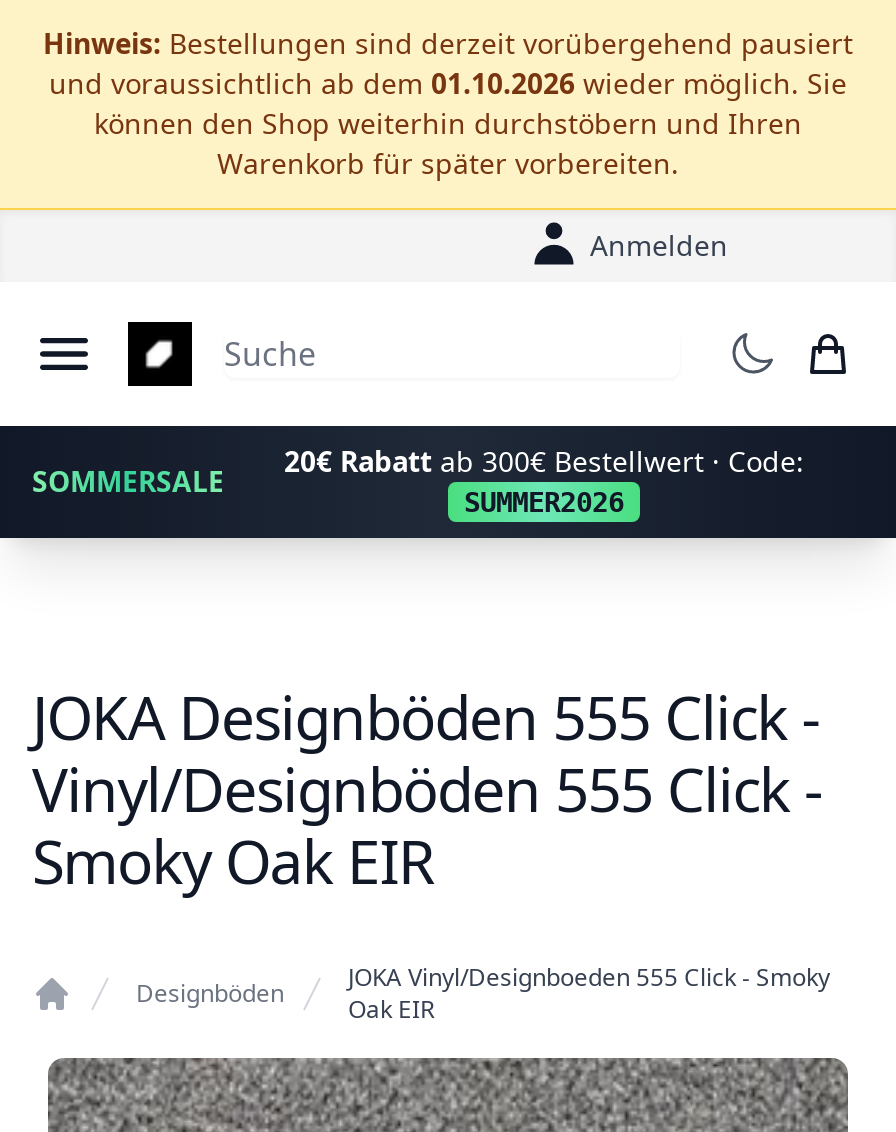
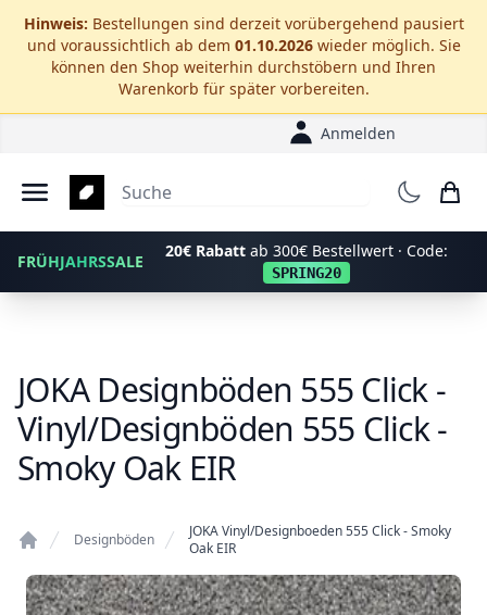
- SOMMERSALE
+ FRÜHJAHRSSALE

- SUMMER2026
+ SPRING20
